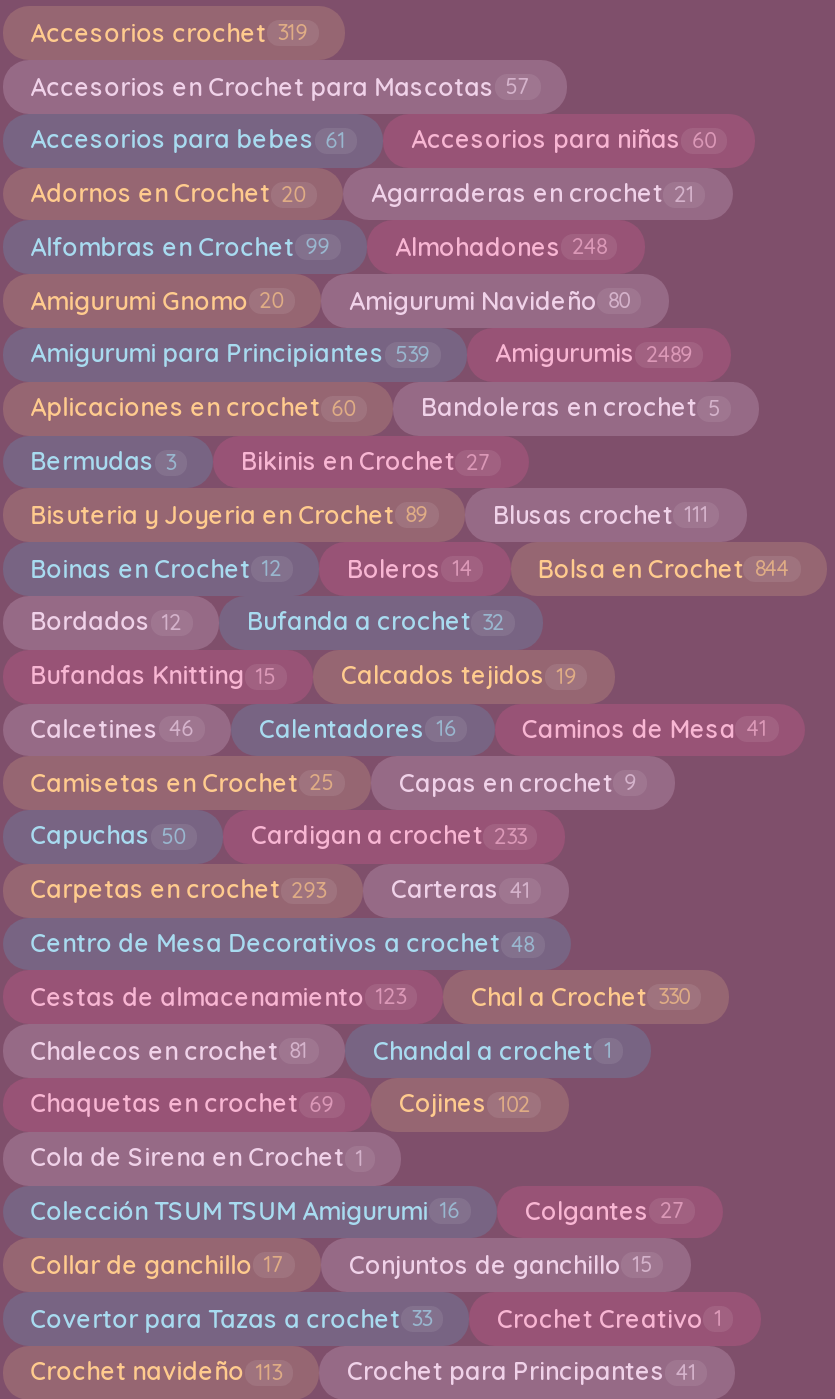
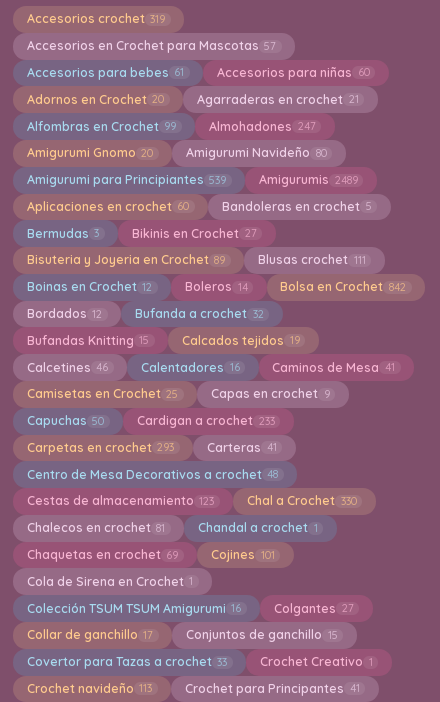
- Almohadones 248
+ Almohadones 247

- Bolsa en Crochet 844
+ Bolsa en Crochet 842

- Cojines 102
+ Cojines 101
